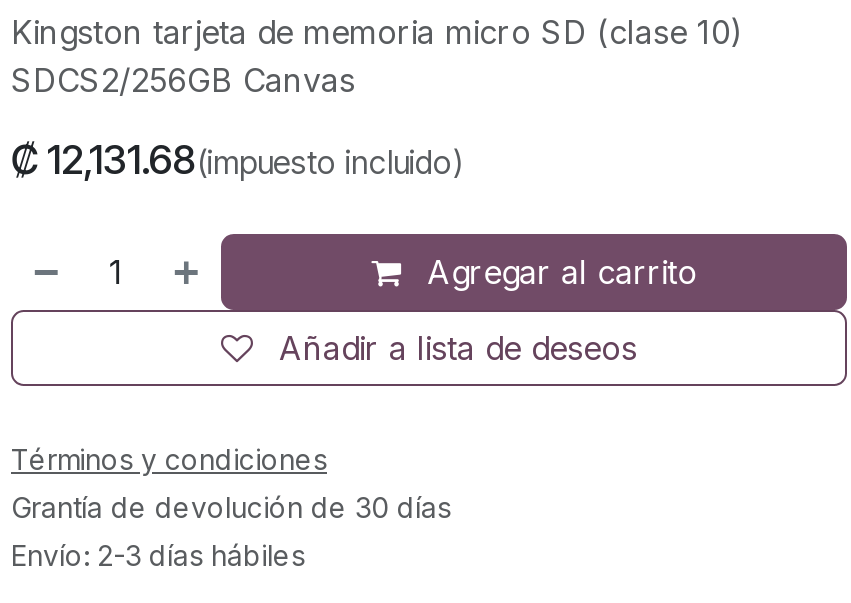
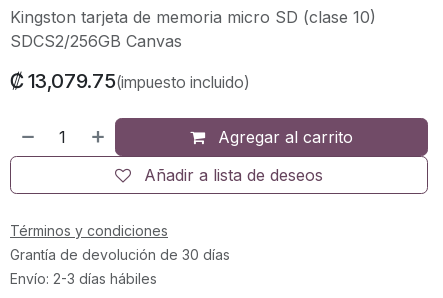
- ₡ 12,131.68(impuesto incluido)
+ ₡ 13,079.75(impuesto incluido)
